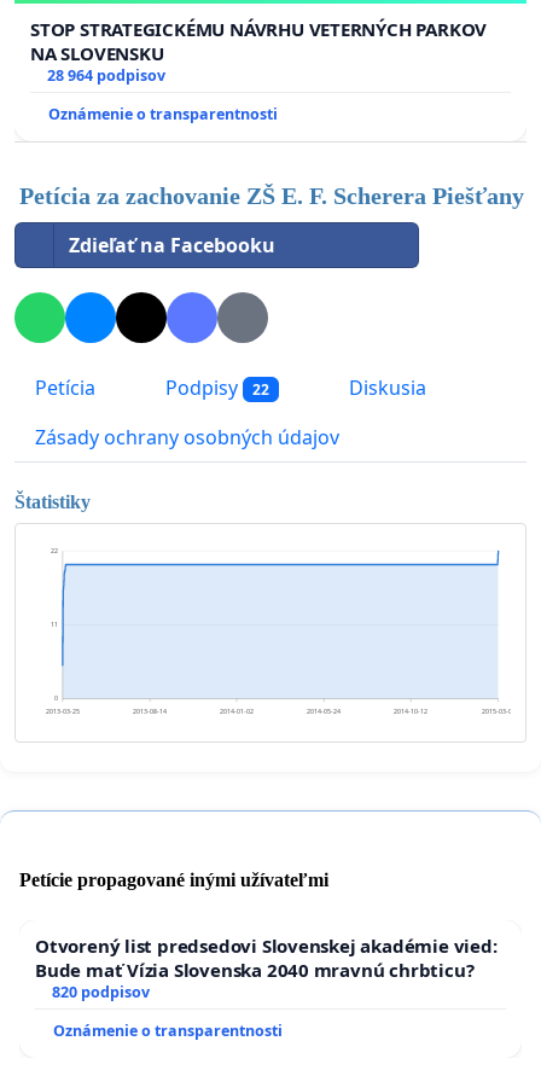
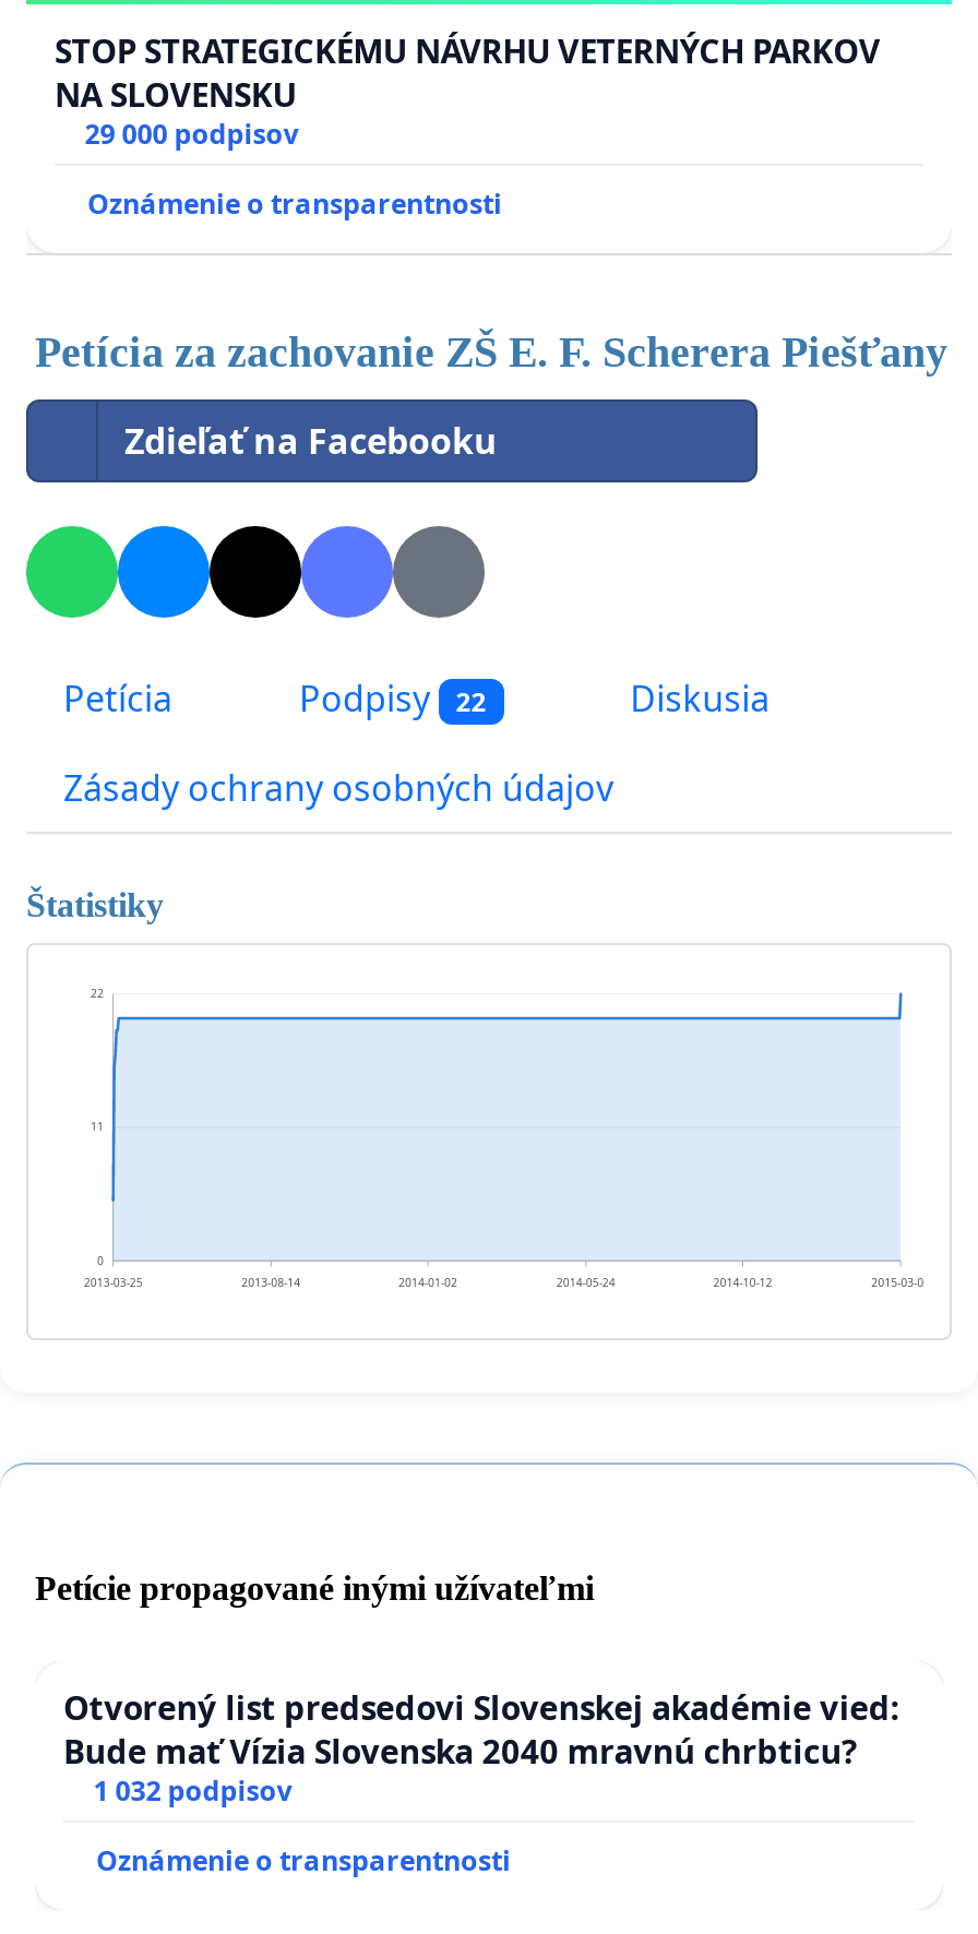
- 28 964 podpisov
+ 29 000 podpisov

- 820 podpisov
+ 1 032 podpisov
